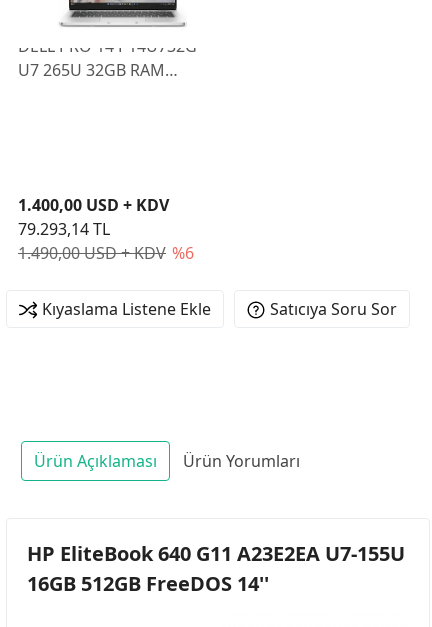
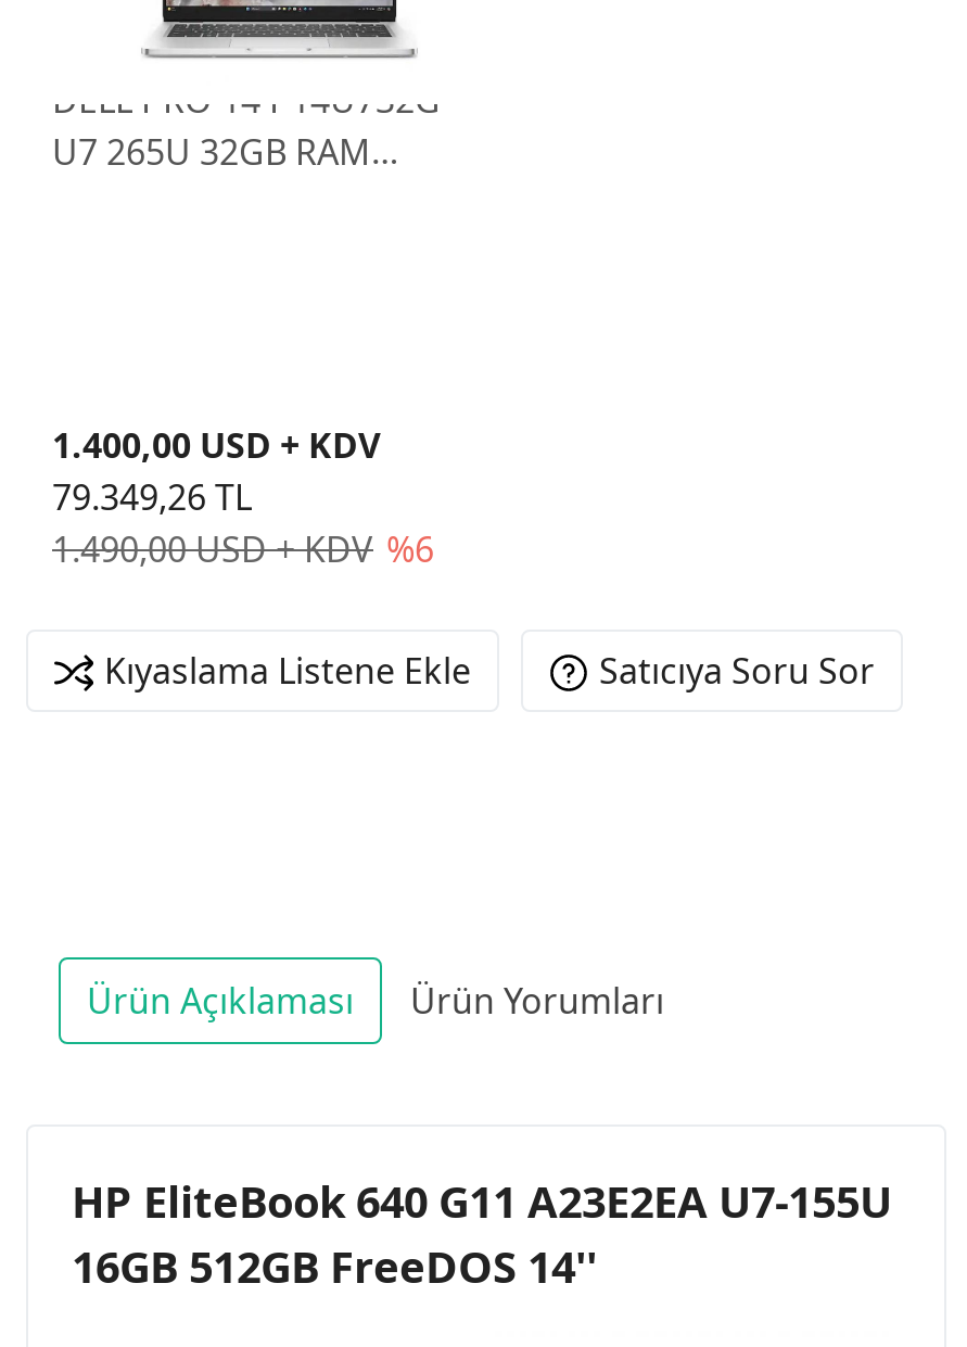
- 79.293,14 TL
+ 79.349,26 TL
